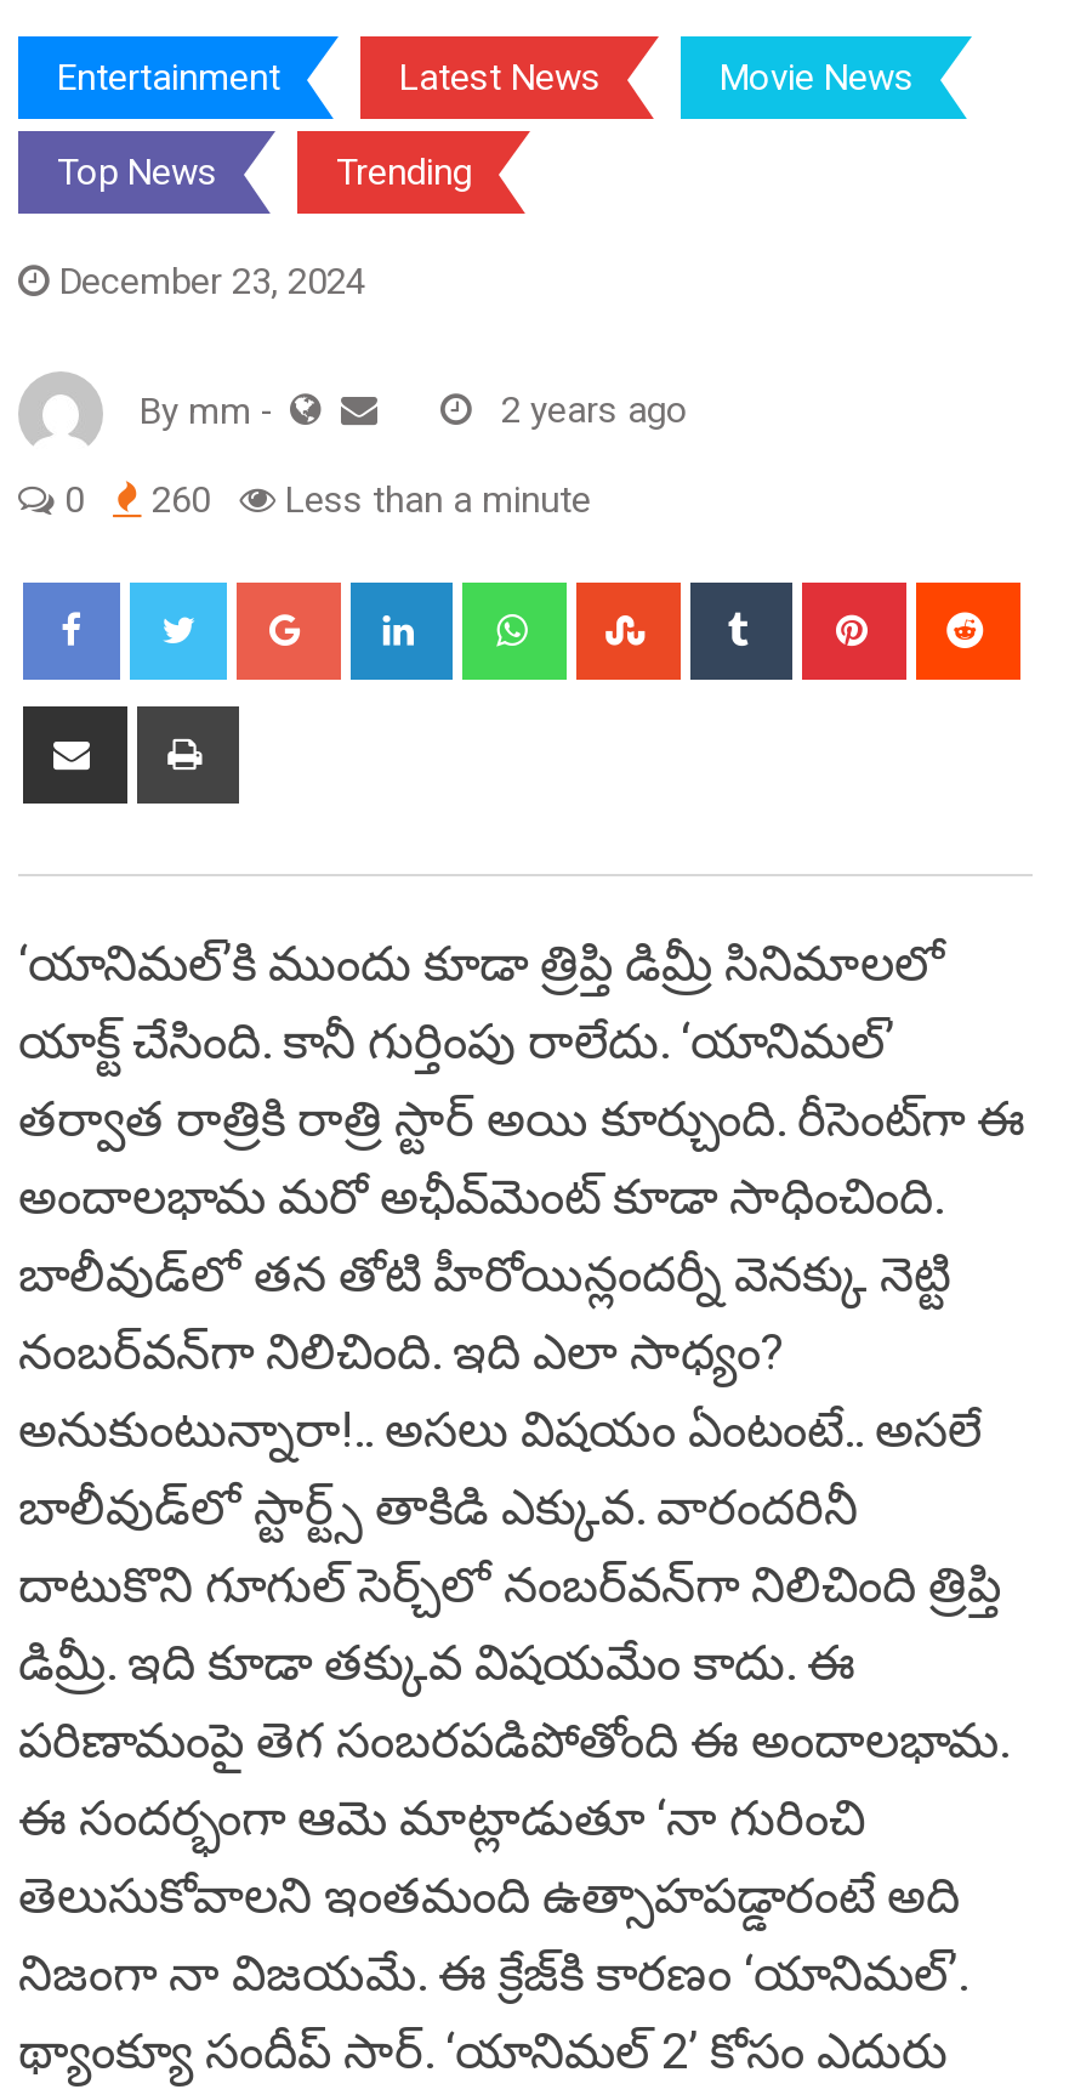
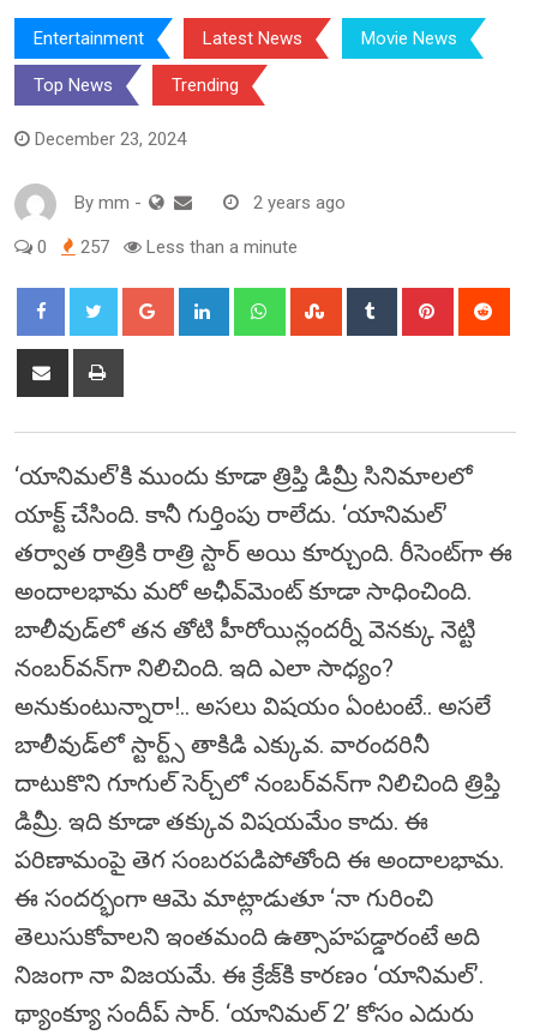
- 0 260 Less than a minute
+ 0 257 Less than a minute
